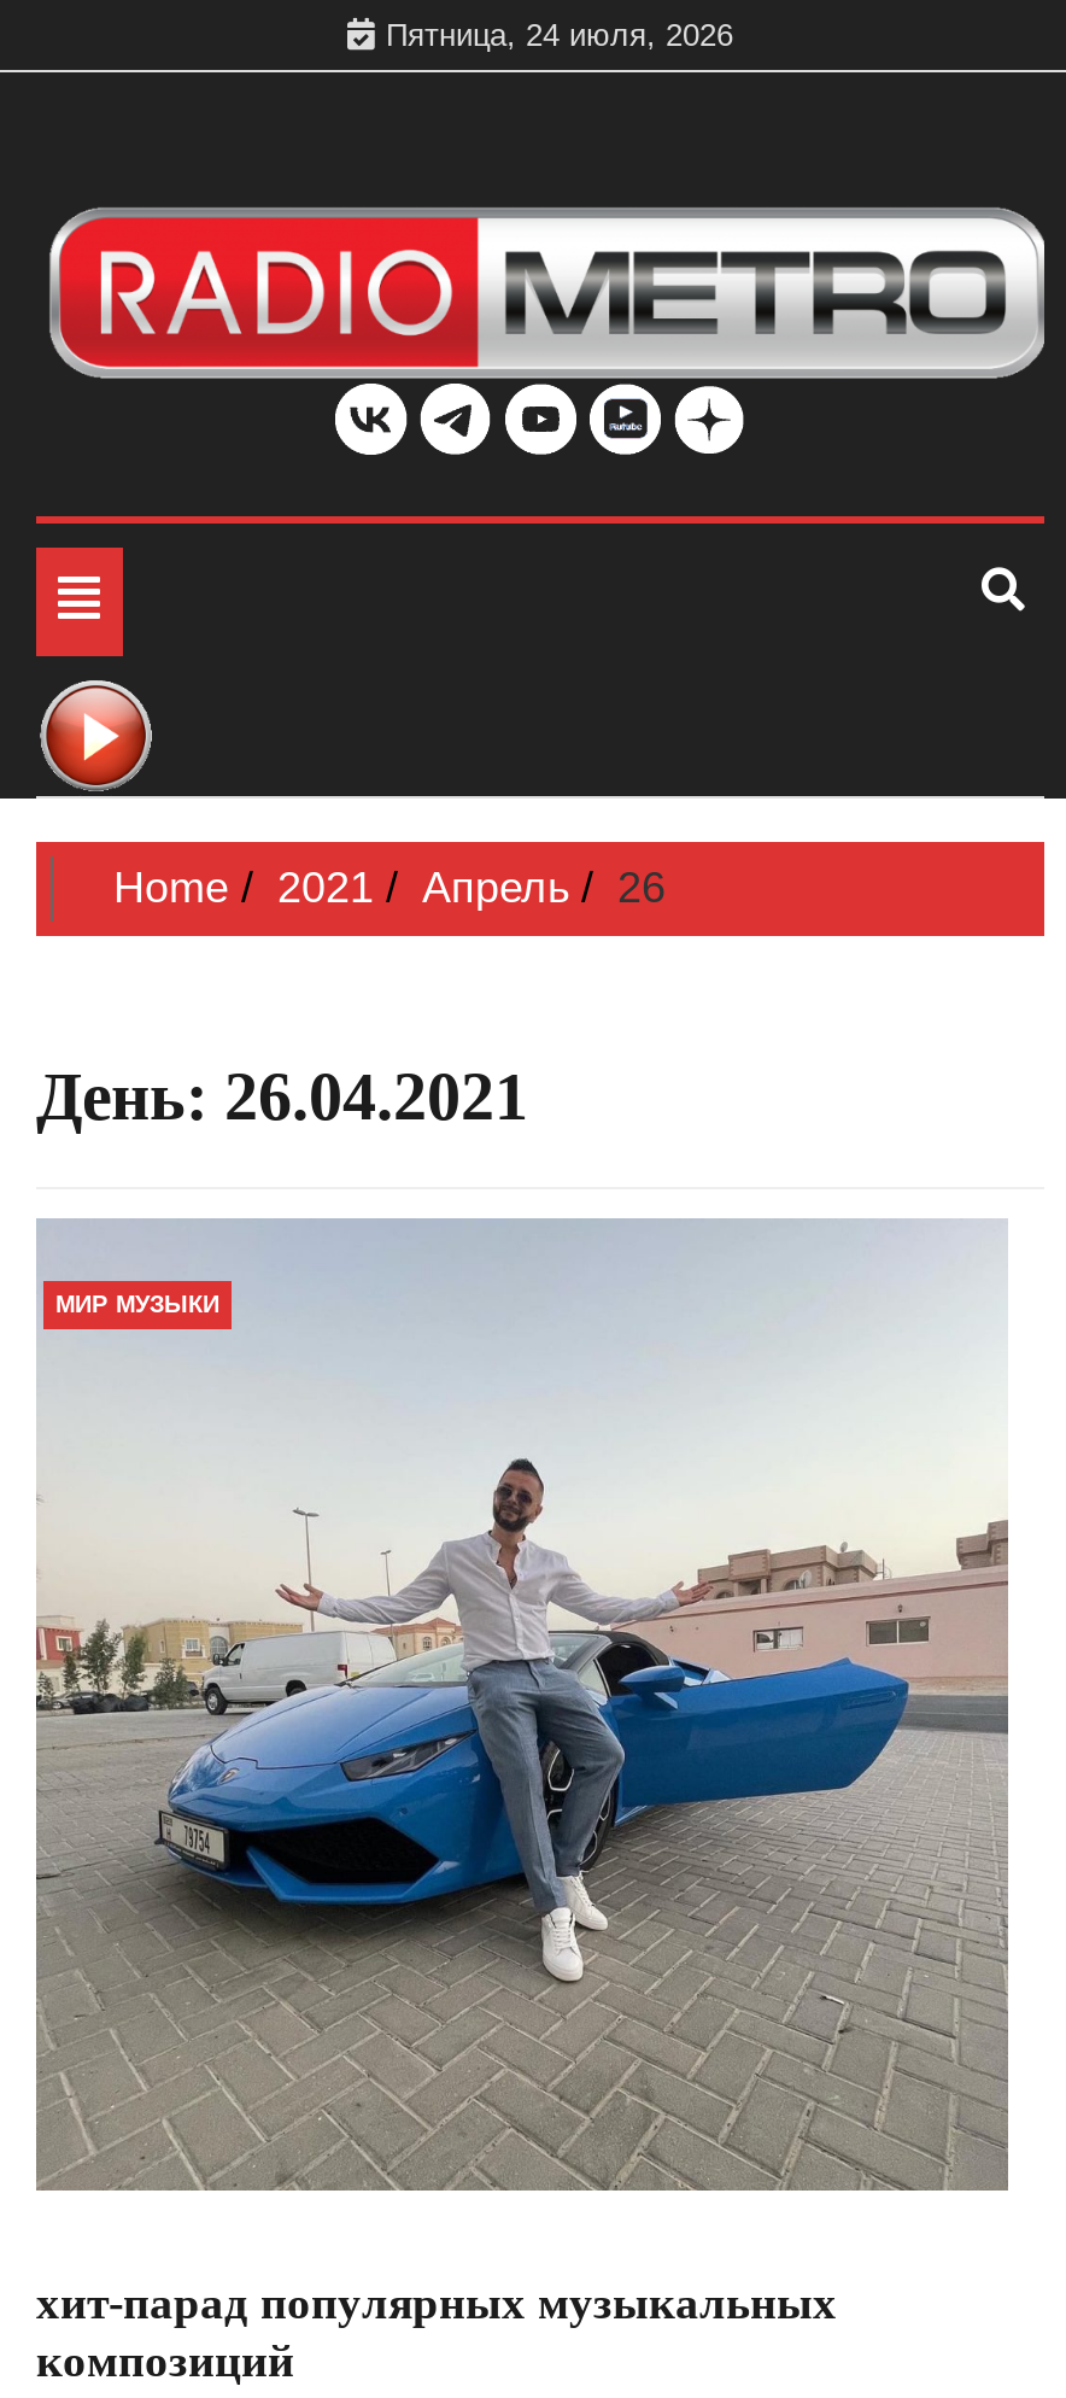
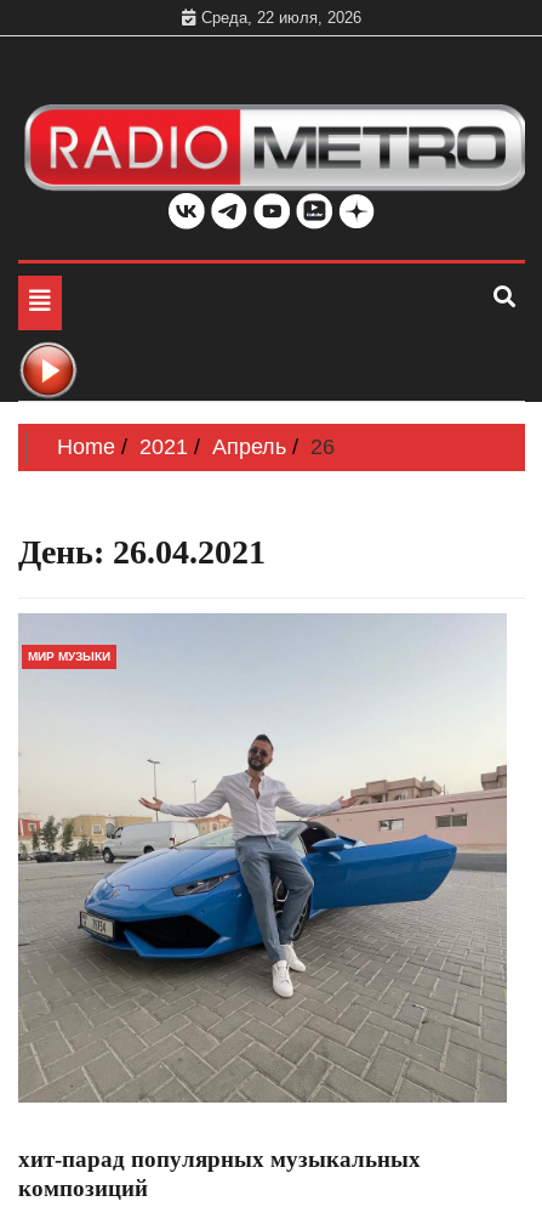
- Пятница, 24 июля, 2026
+ Среда, 22 июля, 2026
